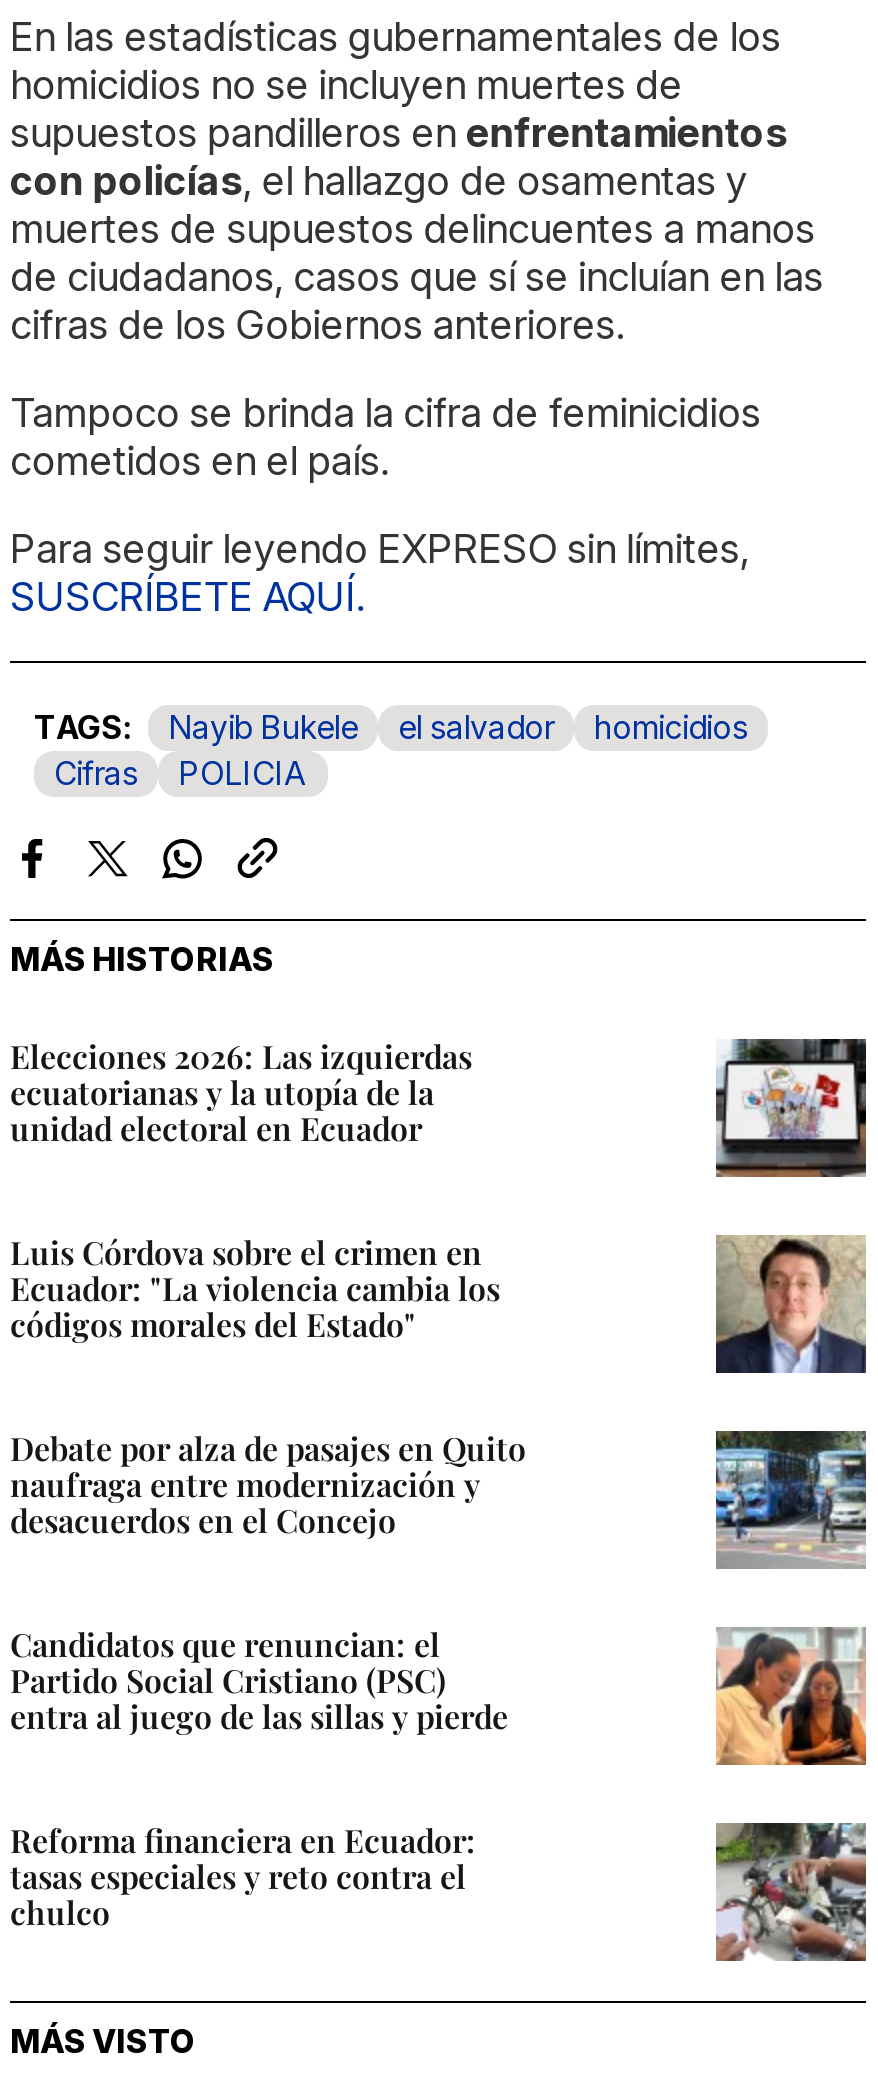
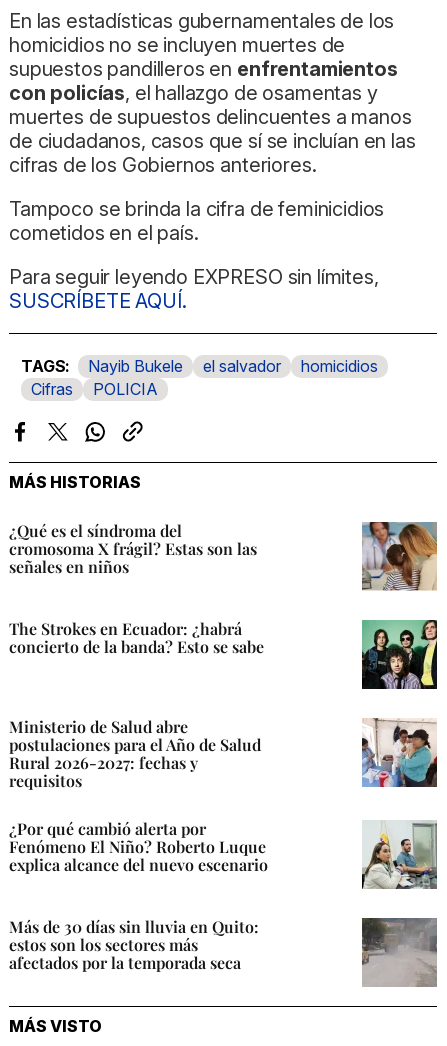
- Elecciones 2026: Las izquierdas
- ecuatorianas y la utopía de la
- unidad electoral en Ecuador
+ ¿Qué es el síndroma del
+ cromosoma X frágil? Estas son las
+ señales en niños

- [image]
+ [image]

- Luis Córdova sobre el crimen en
- Ecuador: "La violencia cambia los
- códigos morales del Estado"
+ The Strokes en Ecuador: ¿habrá
+ concierto de la banda? Esto se sabe

- [image]
+ [image]

- Debate por alza de pasajes en Quito
- naufraga entre modernización y
- desacuerdos en el Concejo
+ Ministerio de Salud abre
+ postulaciones para el Año de Salud
+ Rural 2026-2027: fechas y
+ requisitos

- [image]
+ [image]

- Candidatos que renuncian: el
- Partido Social Cristiano (PSC)
- entra al juego de las sillas y pierde
+ ¿Por qué cambió alerta por
+ Fenómeno El Niño? Roberto Luque
+ explica alcance del nuevo escenario

- [image]
+ [image]

- Reforma financiera en Ecuador:
- tasas especiales y reto contra el
- chulco
+ Más de 30 días sin lluvia en Quito:
+ estos son los sectores más
+ afectados por la temporada seca

- [image]
+ [image]
